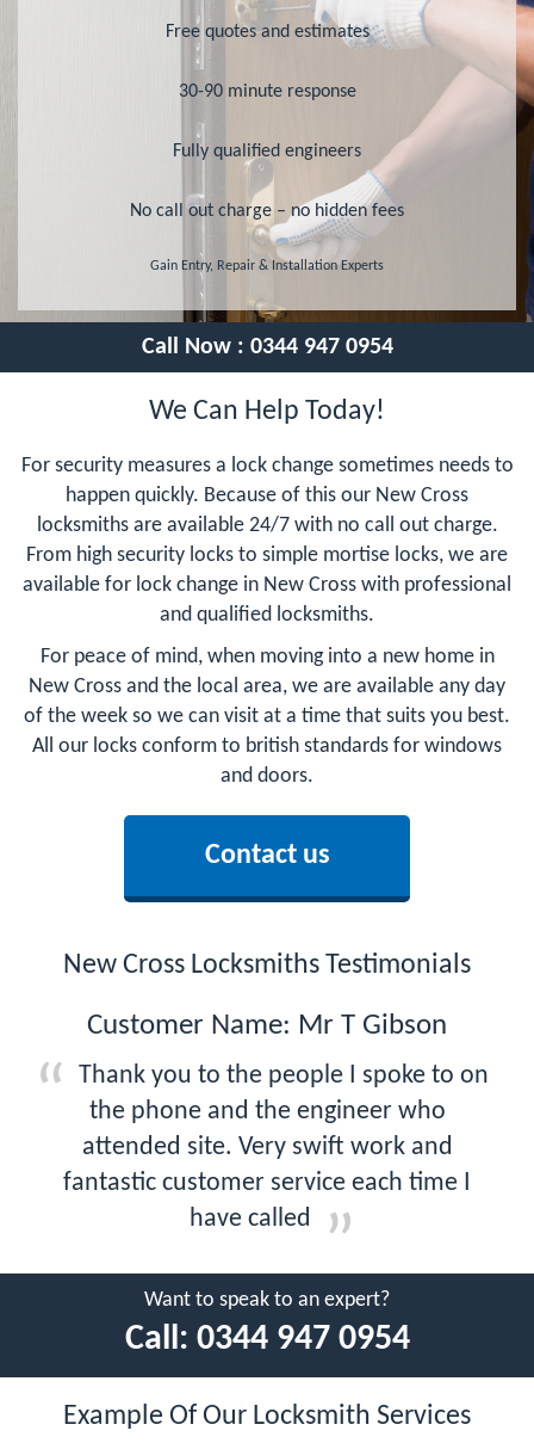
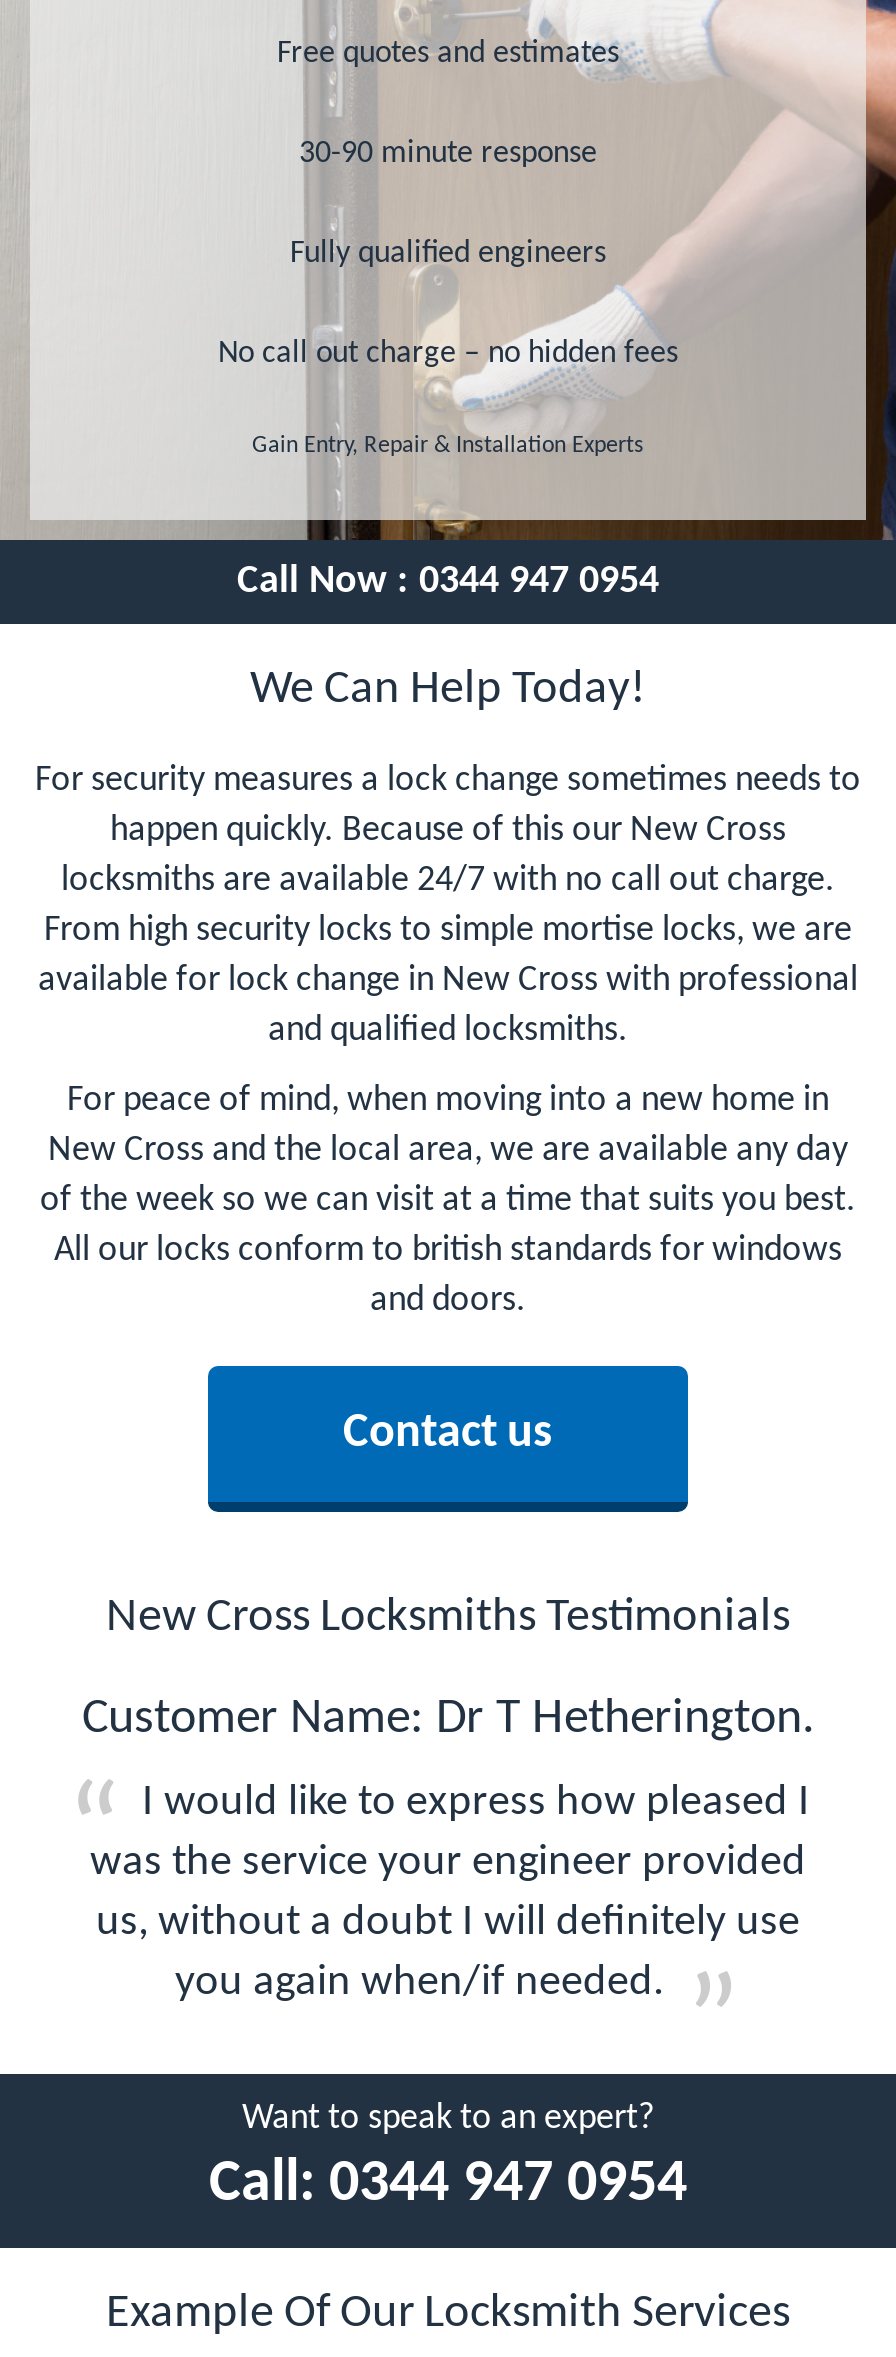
- Customer Name: Mr T Gibson
+ Customer Name: Dr T Hetherington.

- Thank you to the people I spoke to on
- the phone and the engineer who
- attended site. Very swift work and
- fantastic customer service each time I
- have called
+ I would like to express how pleased I
+ was the service your engineer provided
+ us, without a doubt I will definitely use
+ you again when/if needed.
